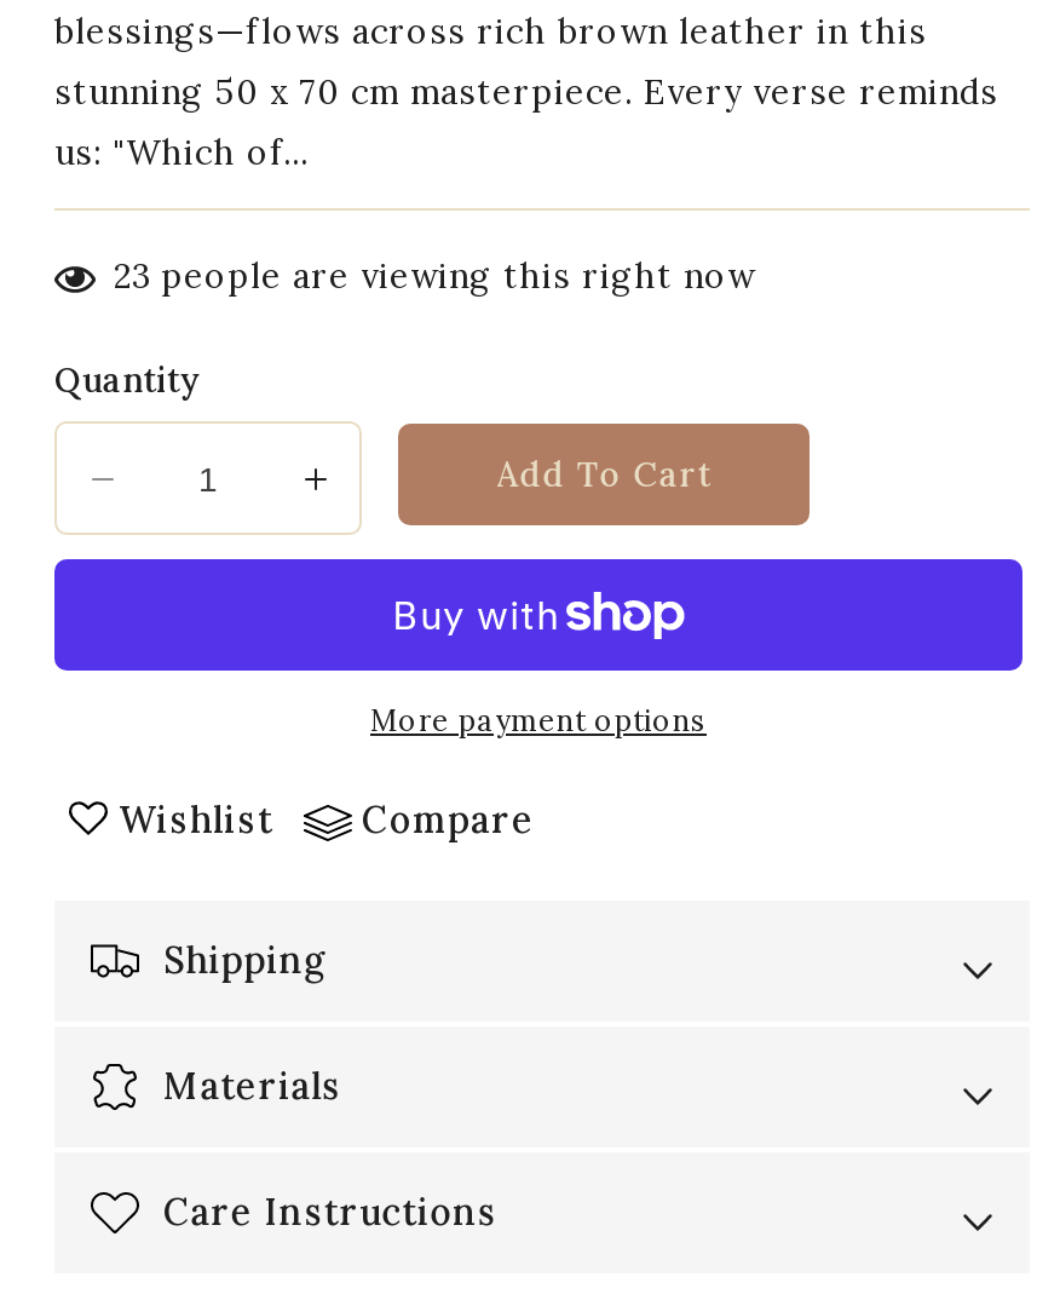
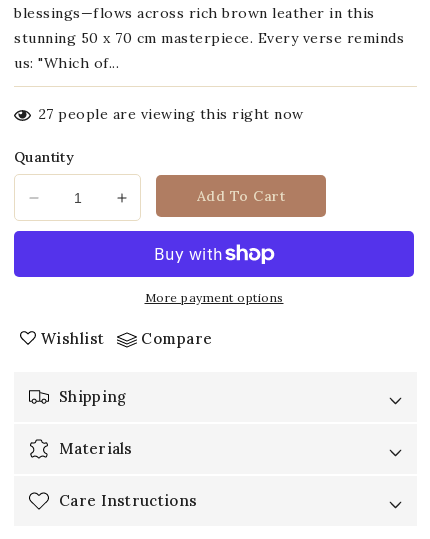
- 23 people are viewing this right now
+ 27 people are viewing this right now
